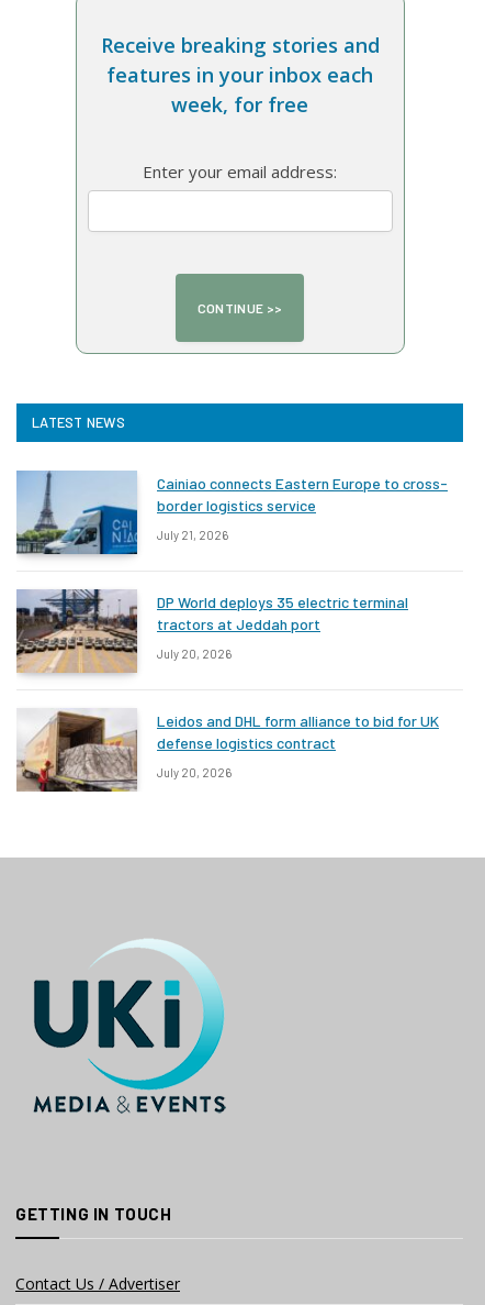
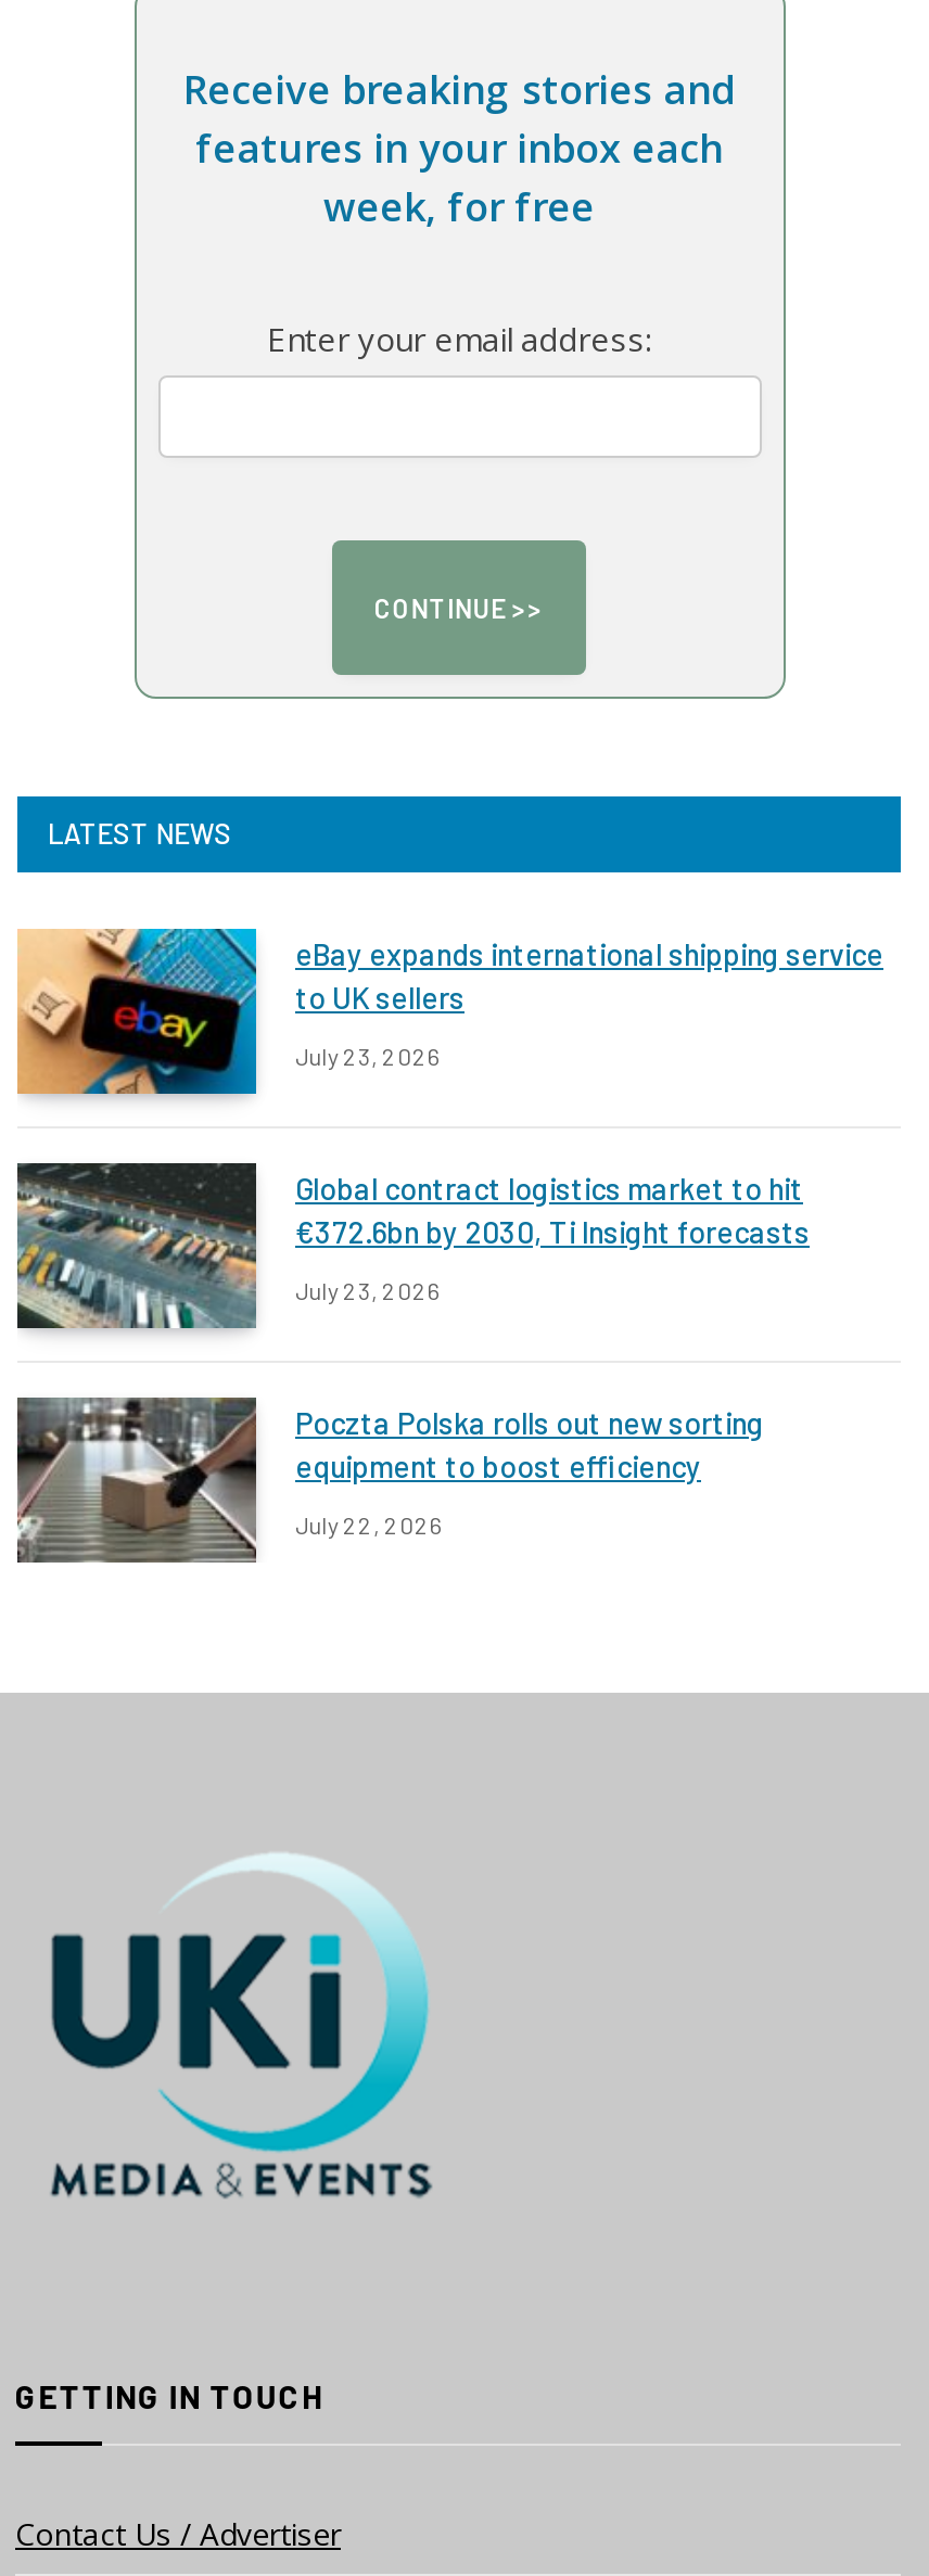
- [image]
- Cainiao connects Eastern Europe to cross-
- border logistics service
+ [image]
+ eBay expands international shipping service
+ to UK sellers

- July 21, 2026
+ July 23, 2026

- [image]
- DP World deploys 35 electric terminal
- tractors at Jeddah port
+ [image]
+ Global contract logistics market to hit
+ €372.6bn by 2030, Ti Insight forecasts

- July 20, 2026
+ July 23, 2026

- [image]
- Leidos and DHL form alliance to bid for UK
- defense logistics contract
+ [image]
+ Poczta Polska rolls out new sorting
+ equipment to boost efficiency

- July 20, 2026
+ July 22, 2026
